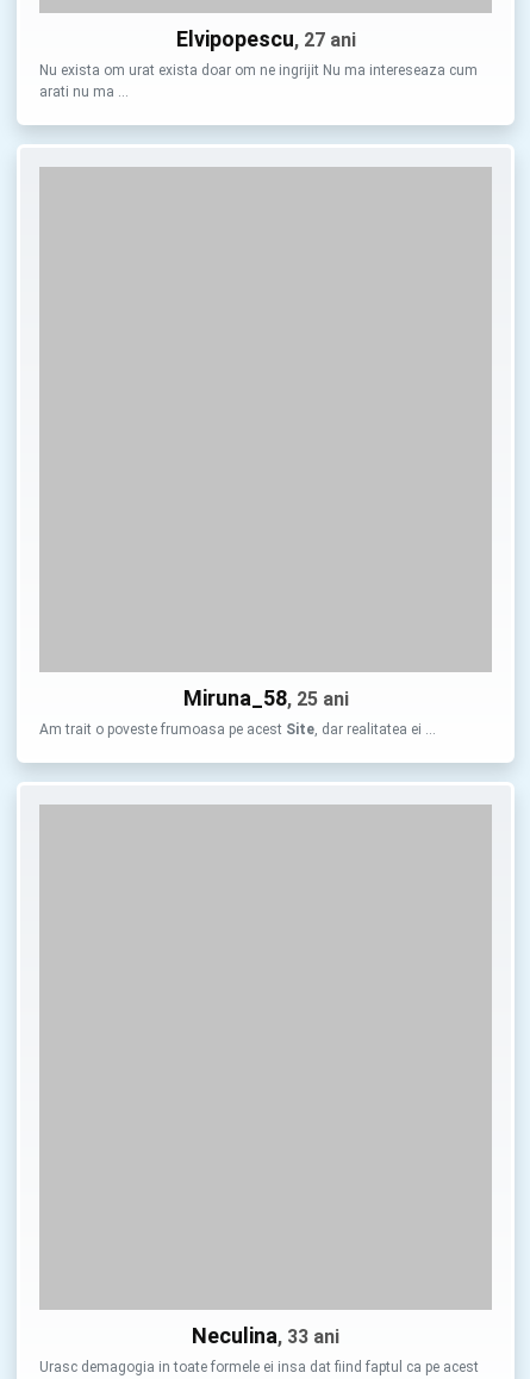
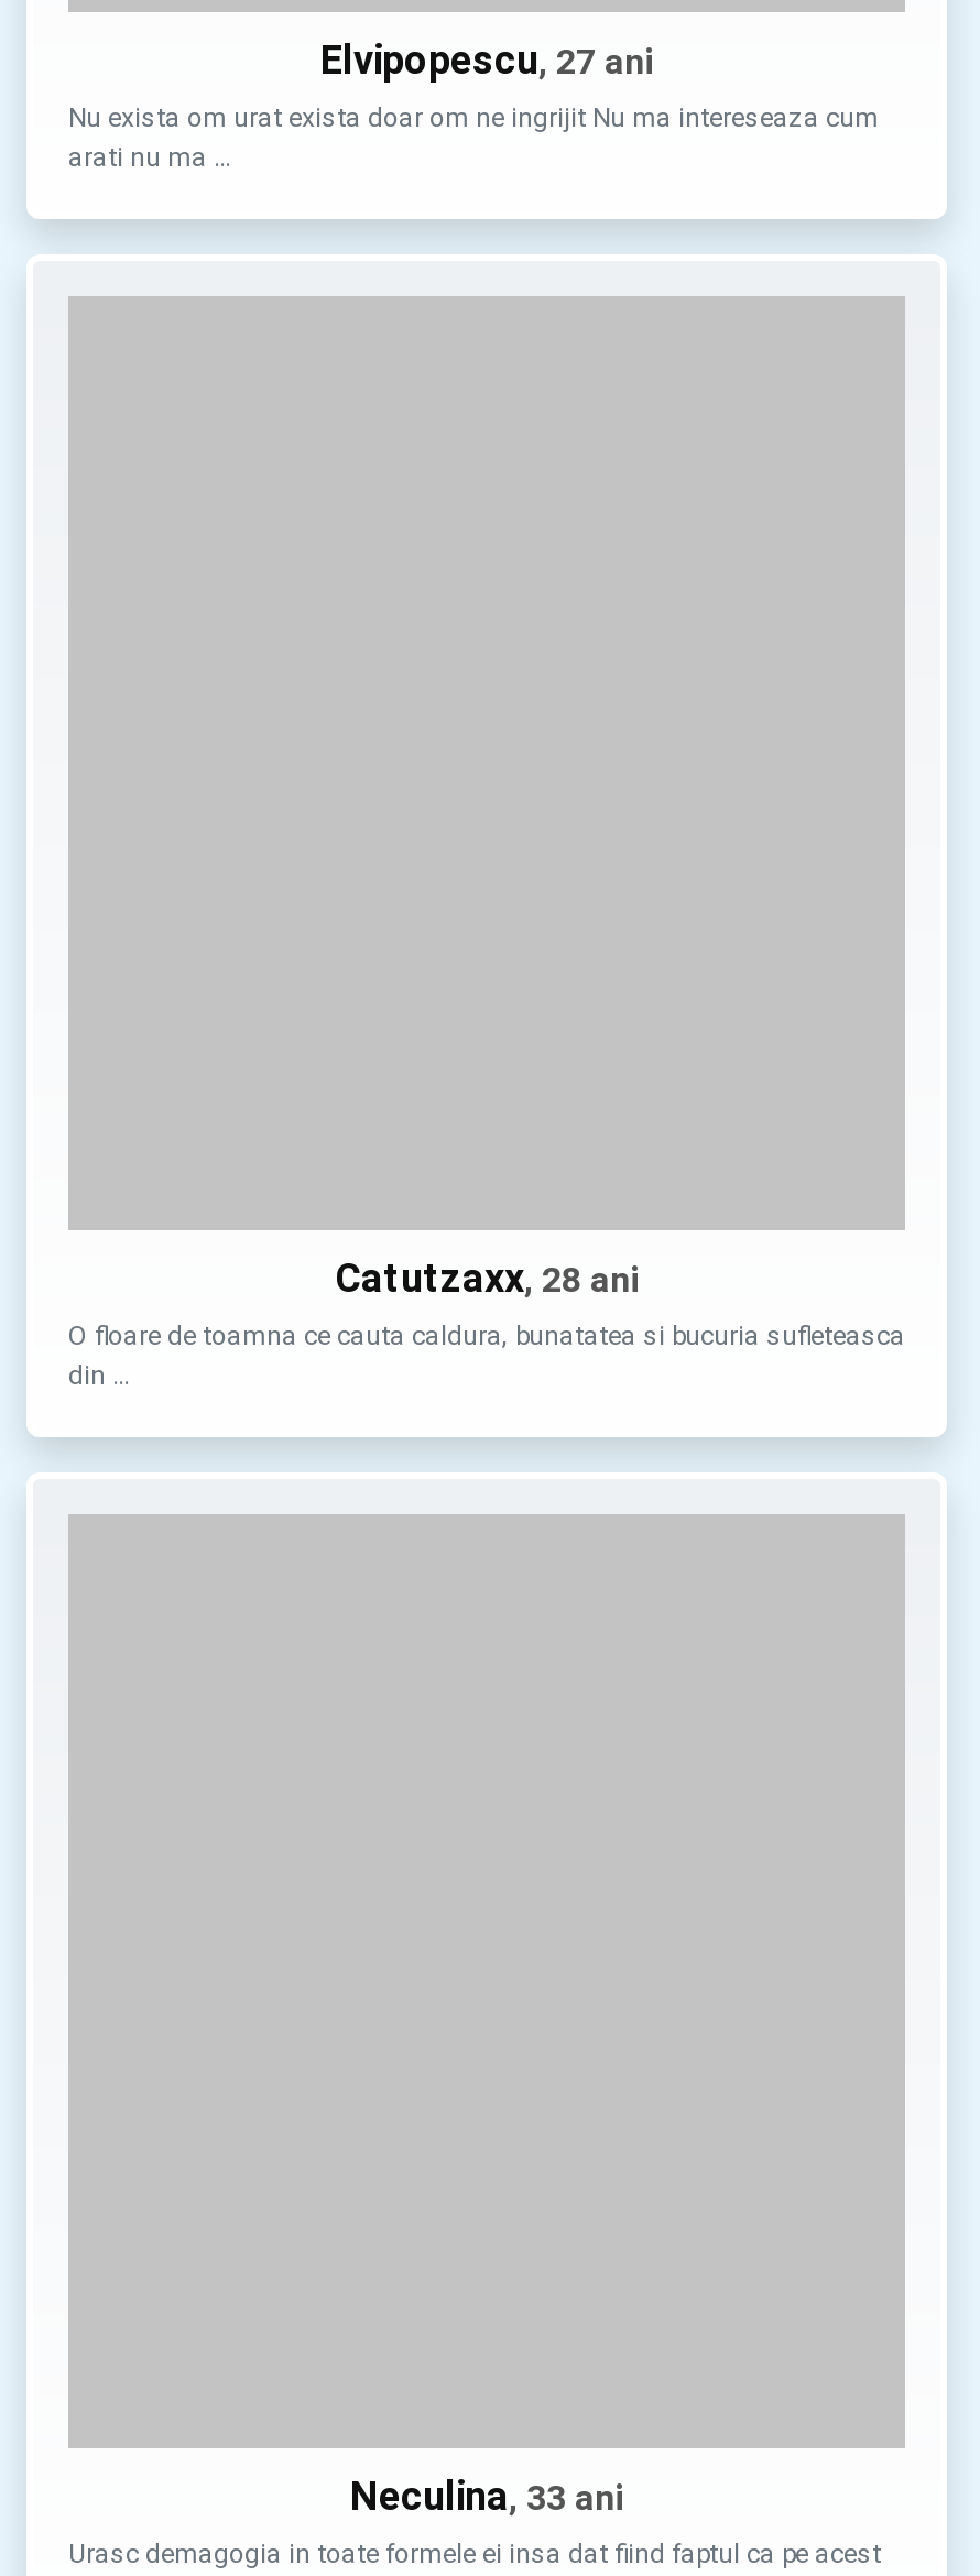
- Miruna_58, 25 ani
- Am trait o poveste frumoasa pe acest Site, dar realitatea ei …
+ Catutzaxx, 28 ani
+ O floare de toamna ce cauta caldura, bunatatea si bucuria sufleteasca
+ din …
